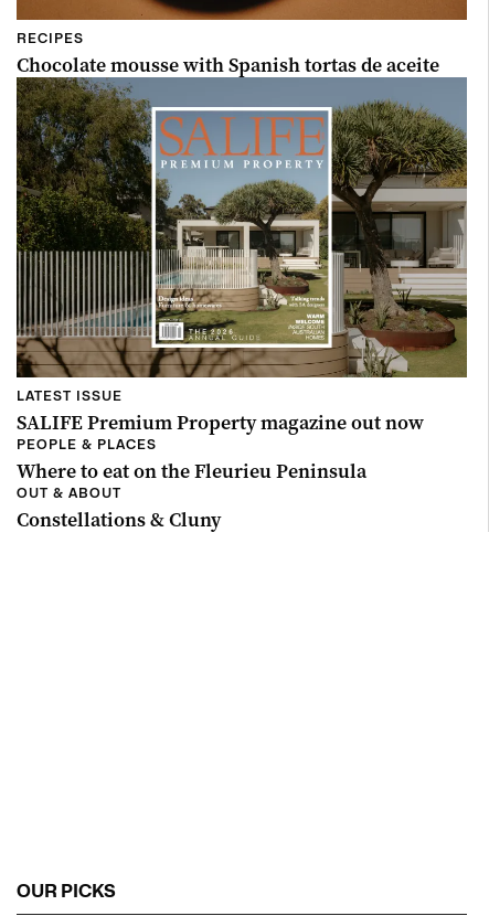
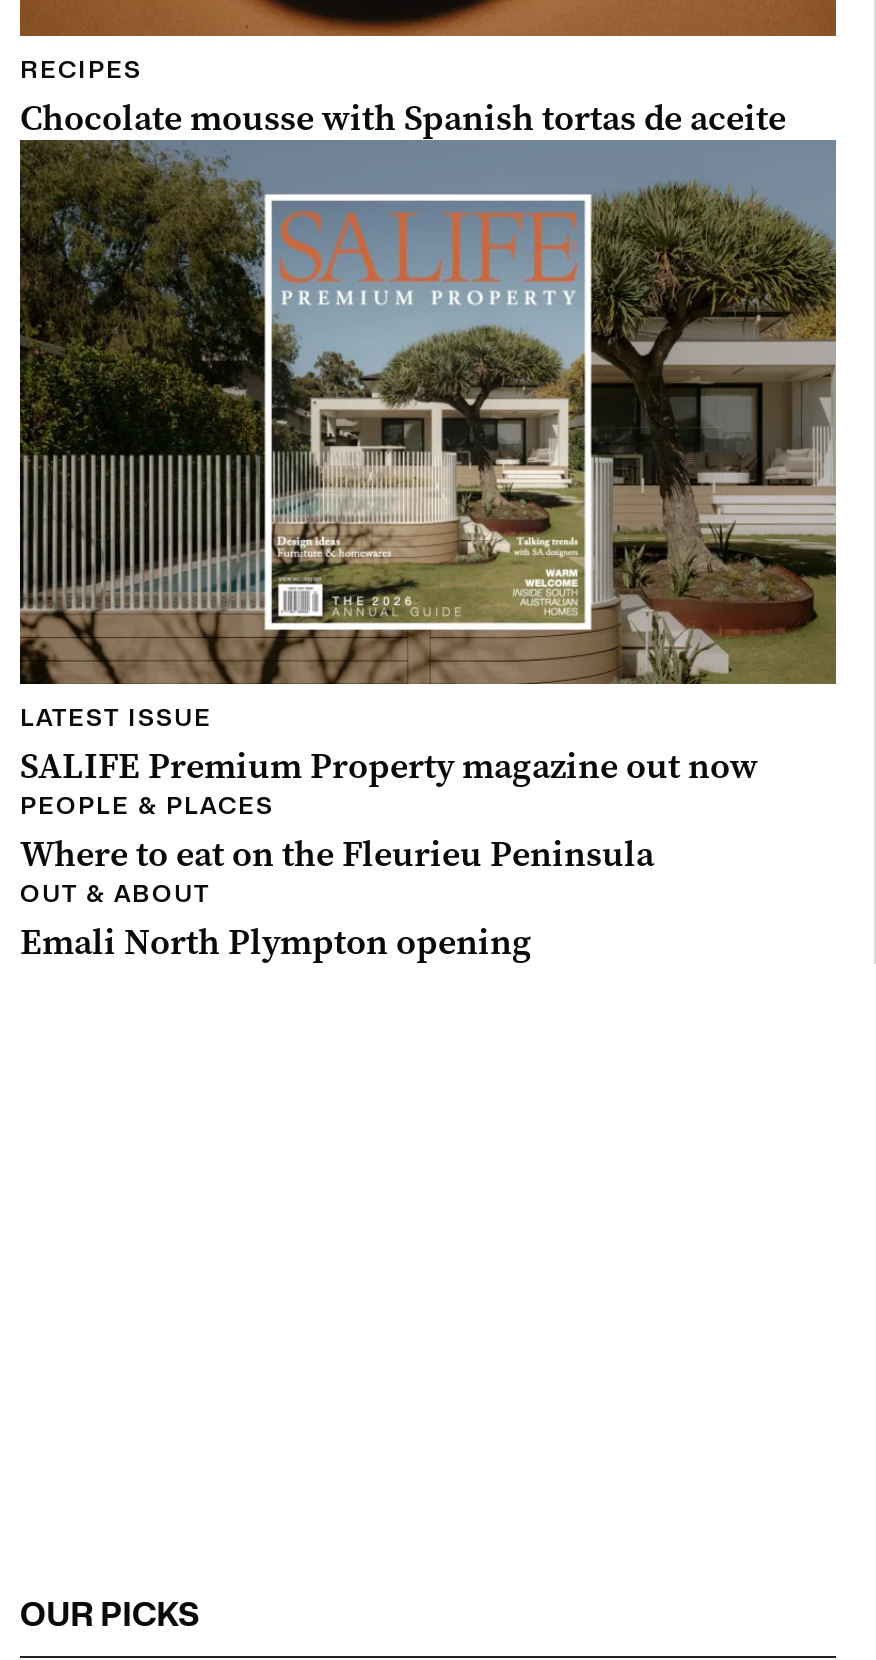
- Constellations & Cluny
+ Emali North Plympton opening
